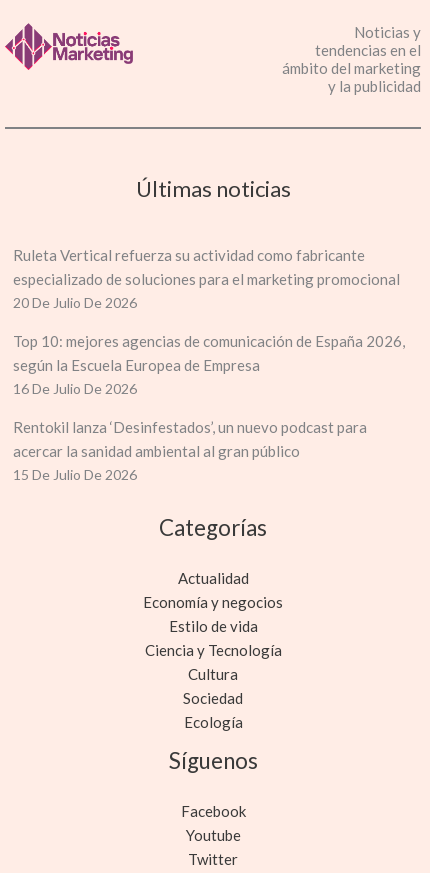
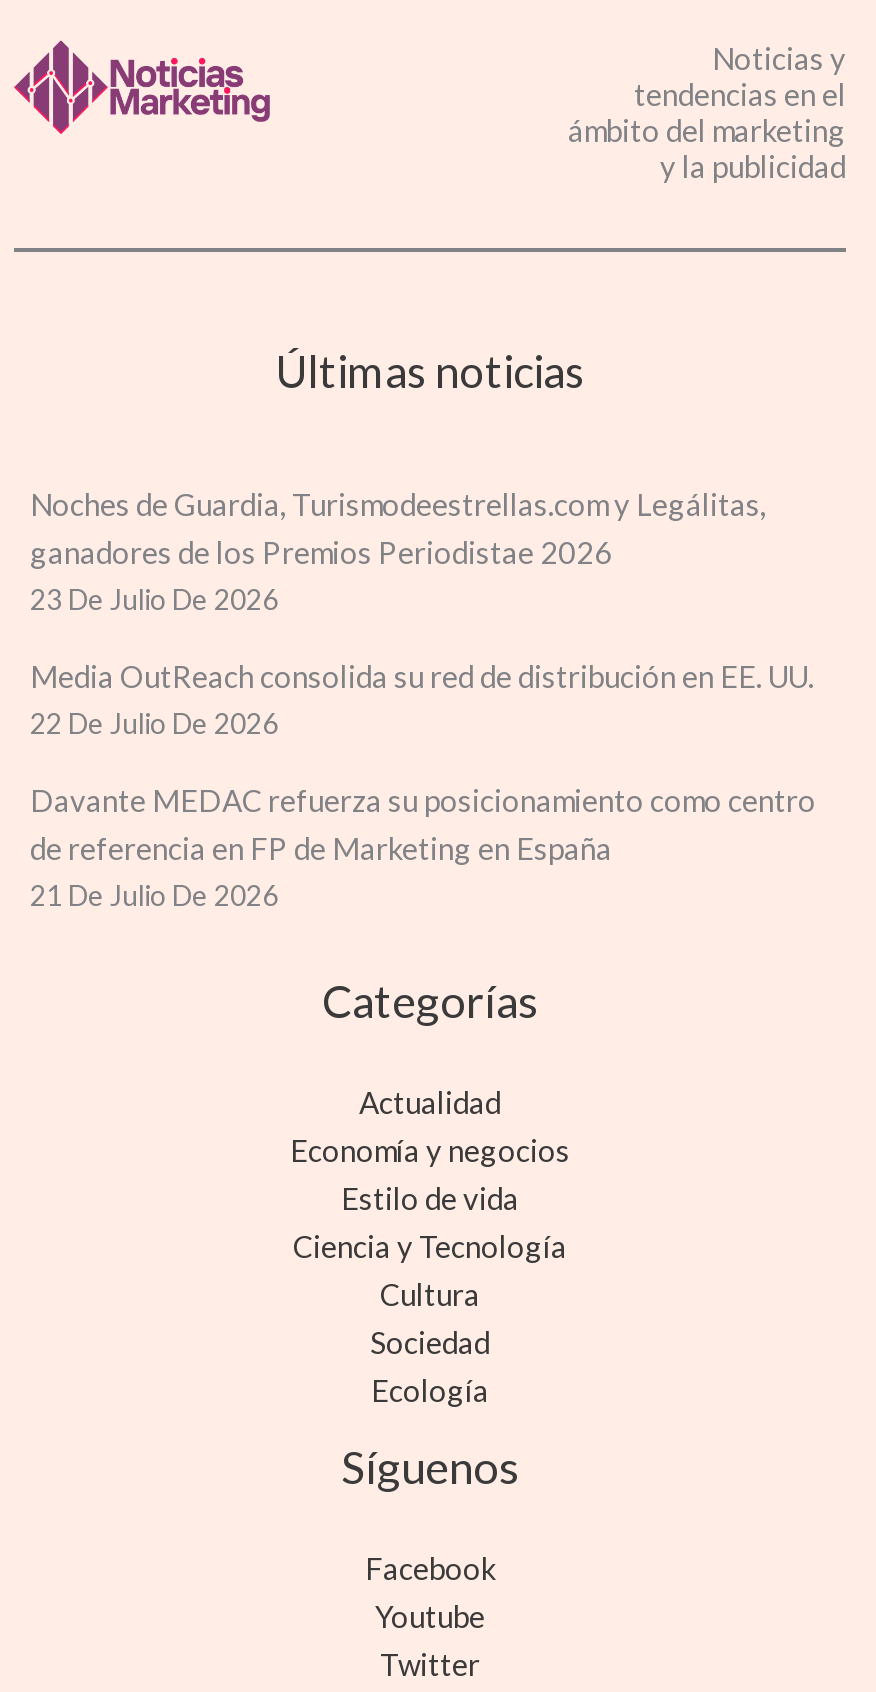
- Ruleta Vertical refuerza su actividad como fabricante
- especializado de soluciones para el marketing promocional
- 20 De Julio De 2026
+ Noches de Guardia, Turismodeestrellas.com y Legálitas,
+ ganadores de los Premios Periodistae 2026
+ 23 De Julio De 2026

- Top 10: mejores agencias de comunicación de España 2026,
- según la Escuela Europea de Empresa
- 16 De Julio De 2026
+ Media OutReach consolida su red de distribución en EE. UU.
+ 22 De Julio De 2026

- Rentokil lanza ‘Desinfestados’, un nuevo podcast para
- acercar la sanidad ambiental al gran público
- 15 De Julio De 2026
+ Davante MEDAC refuerza su posicionamiento como centro
+ de referencia en FP de Marketing en España
+ 21 De Julio De 2026
